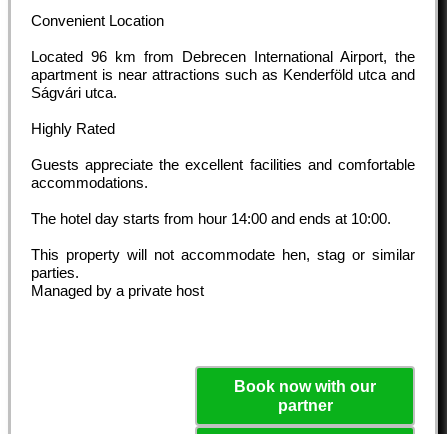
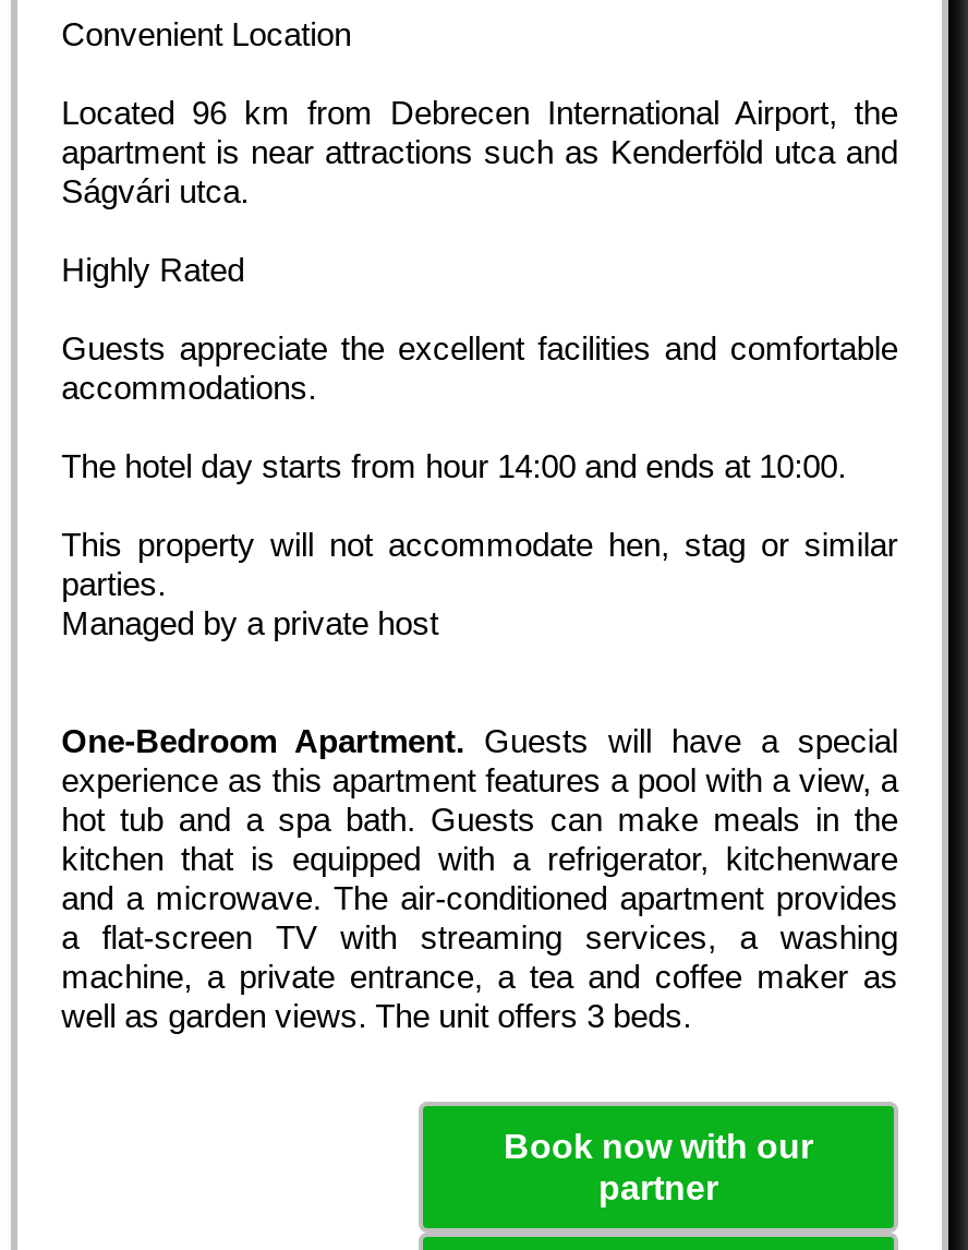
+ One-Bedroom Apartment. Guests will have a special
+ experience as this apartment features a pool with a view, a
+ hot tub and a spa bath. Guests can make meals in the
+ kitchen that is equipped with a refrigerator, kitchenware
+ and a microwave. The air-conditioned apartment provides
+ a flat-screen TV with streaming services, a washing
+ machine, a private entrance, a tea and coffee maker as
+ well as garden views. The unit offers 3 beds.
